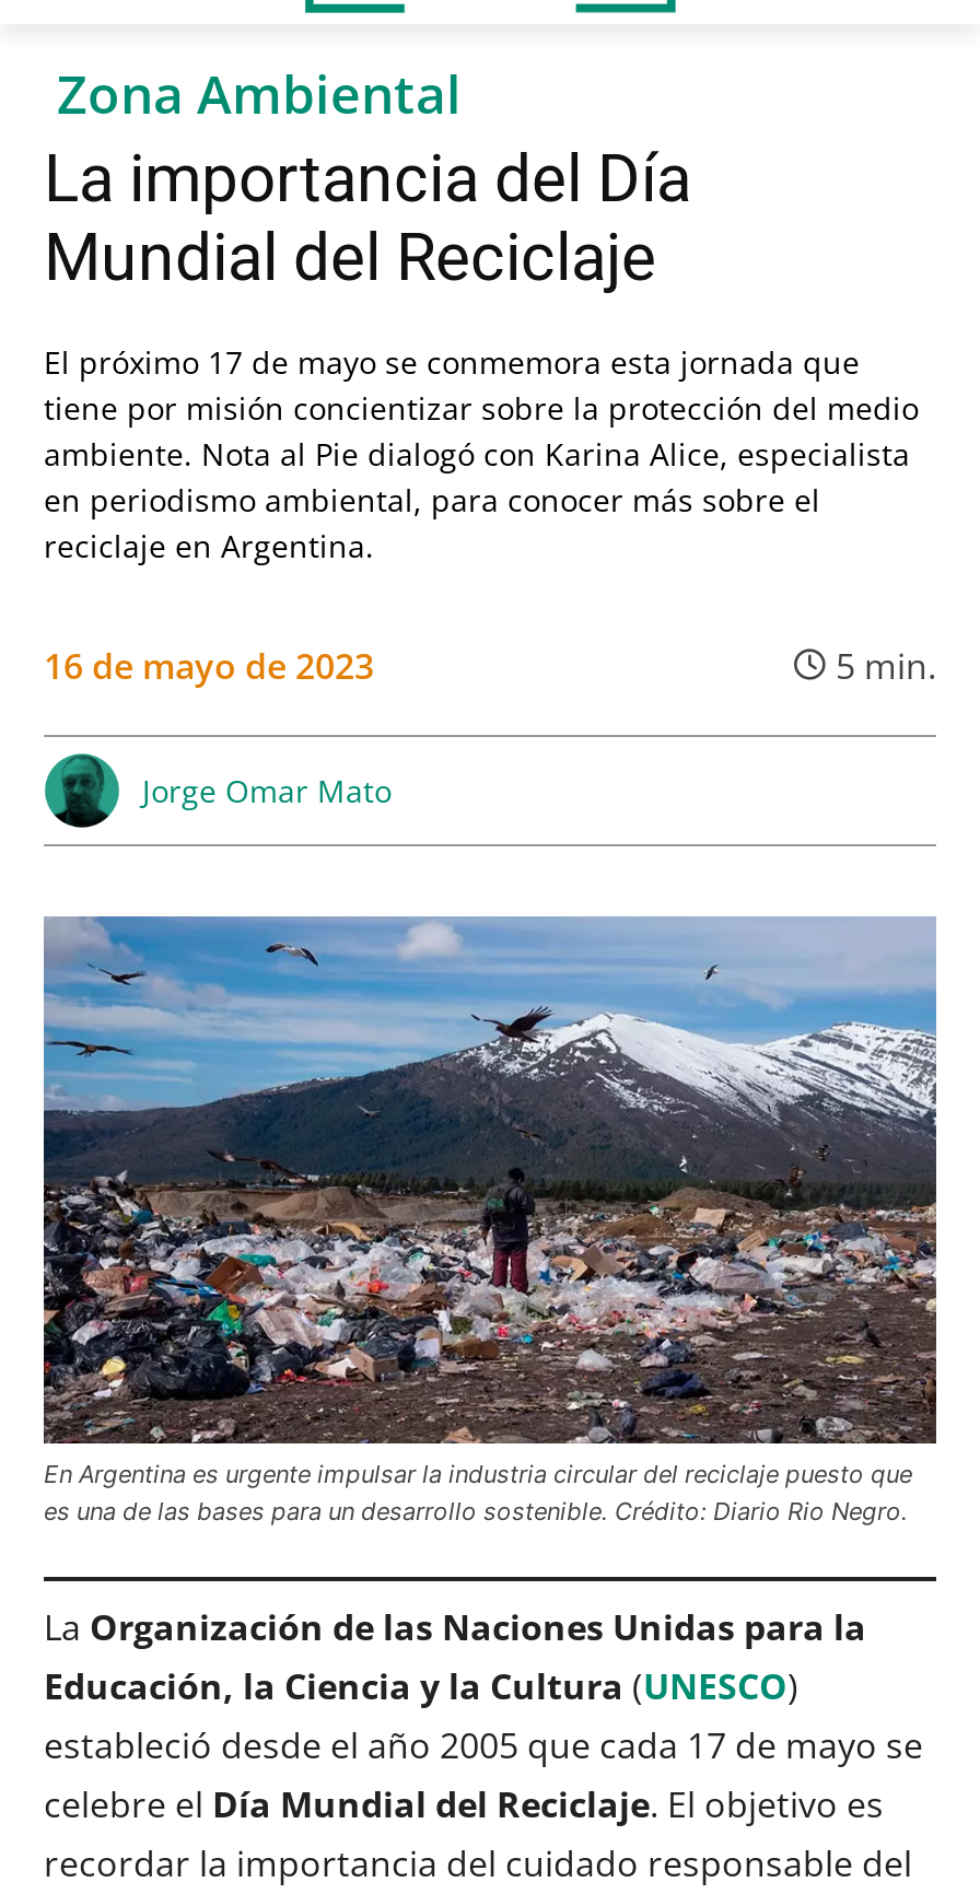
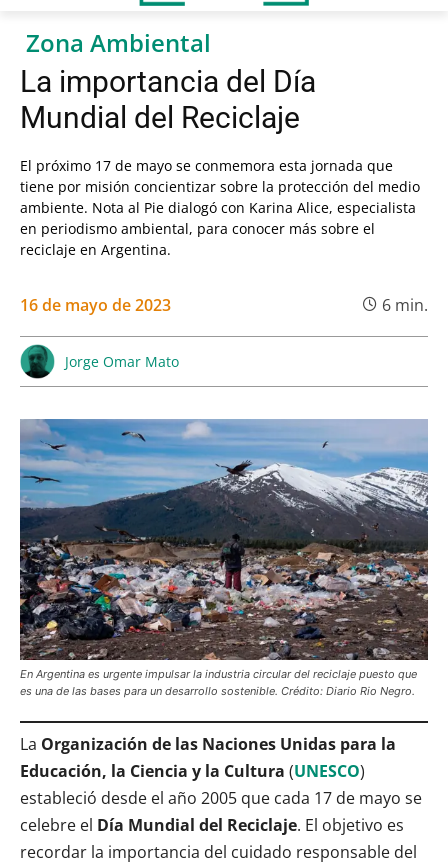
- 5 min.
+ 6 min.
